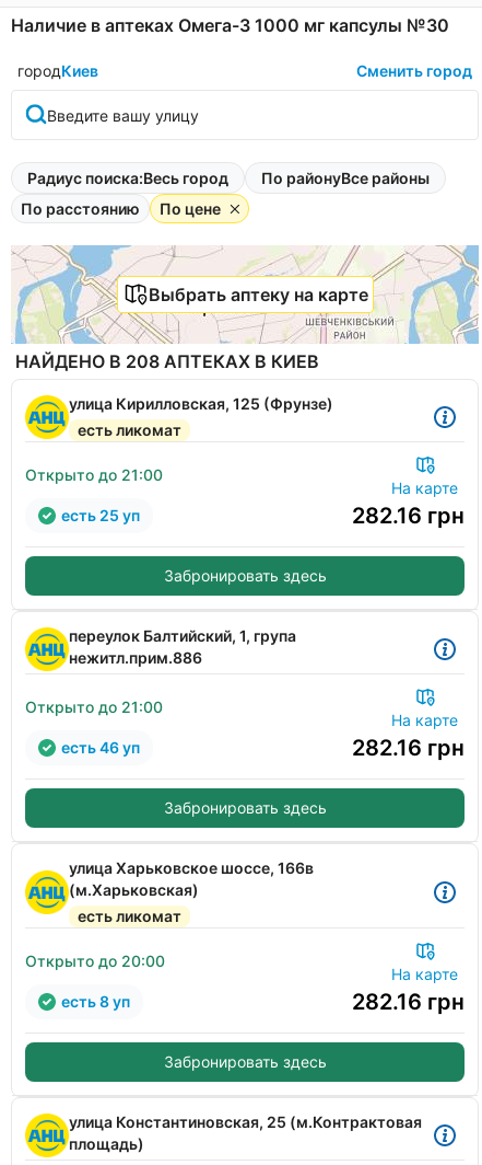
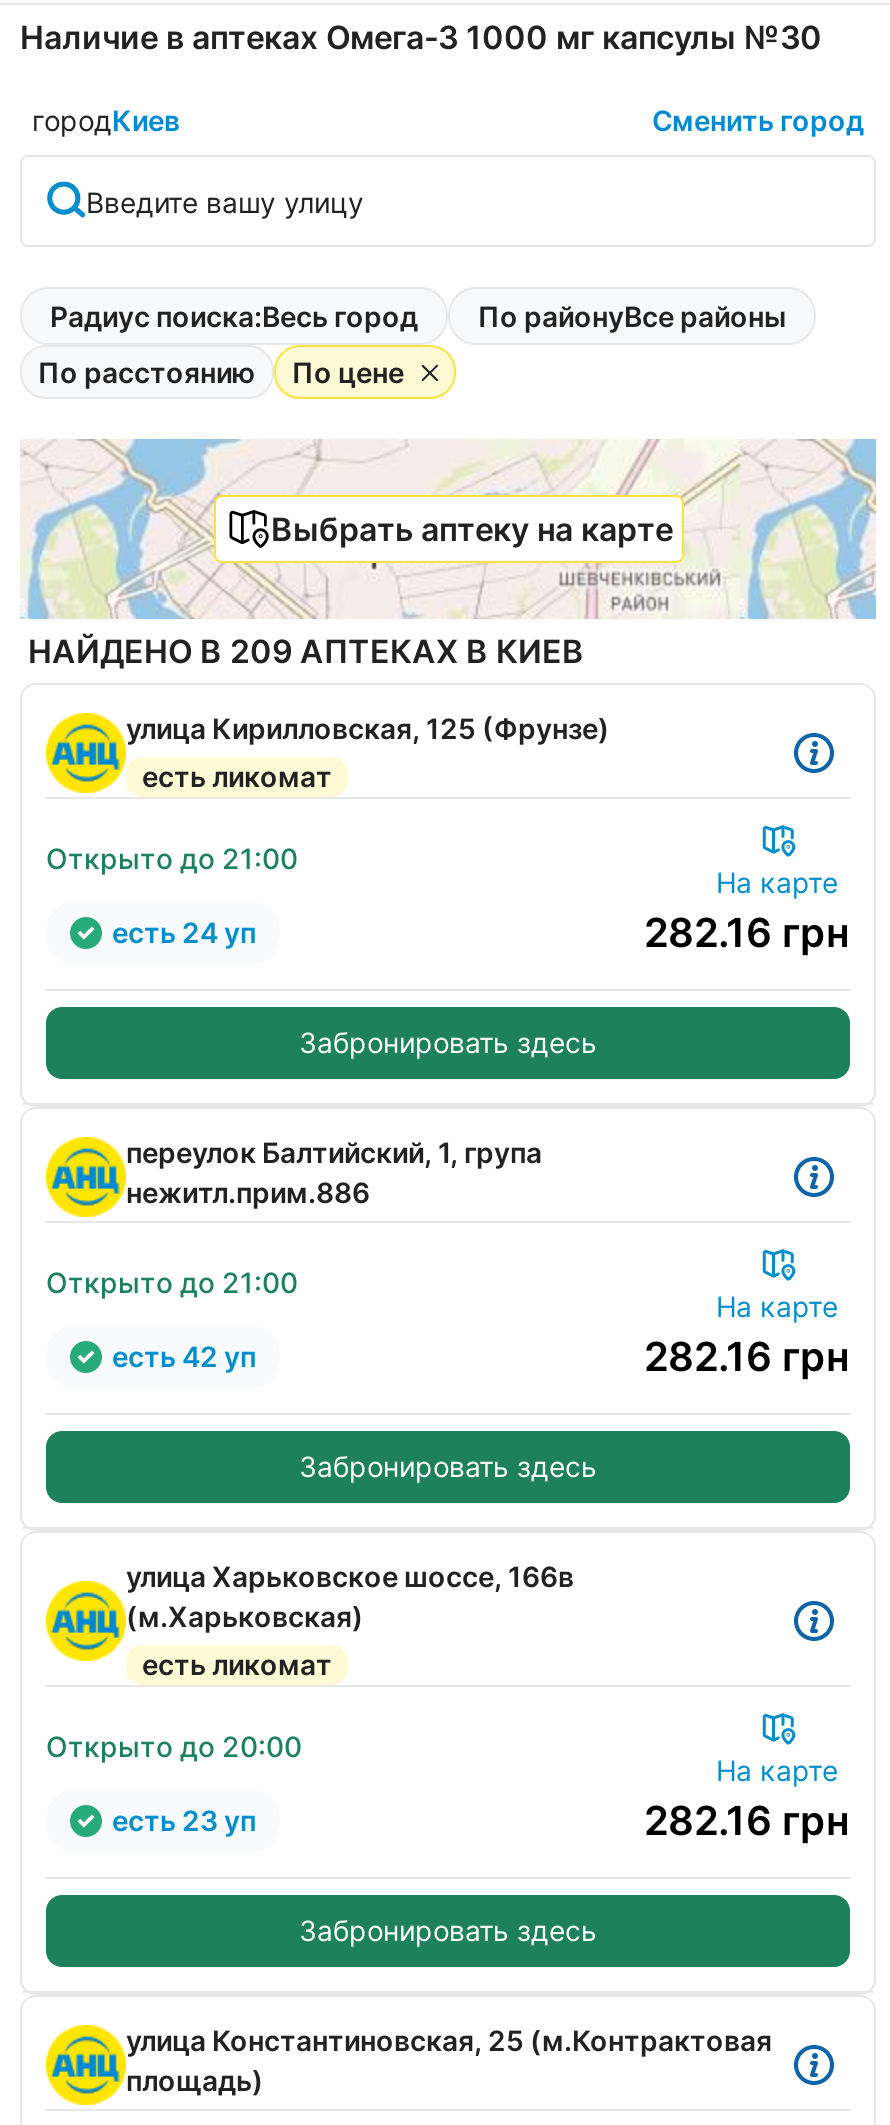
- НАЙДЕНО В 208 АПТЕКАХ В КИЕВ
+ НАЙДЕНО В 209 АПТЕКАХ В КИЕВ

- есть 25 уп
+ есть 24 уп

- есть 46 уп
+ есть 42 уп

- есть 8 уп
+ есть 23 уп
